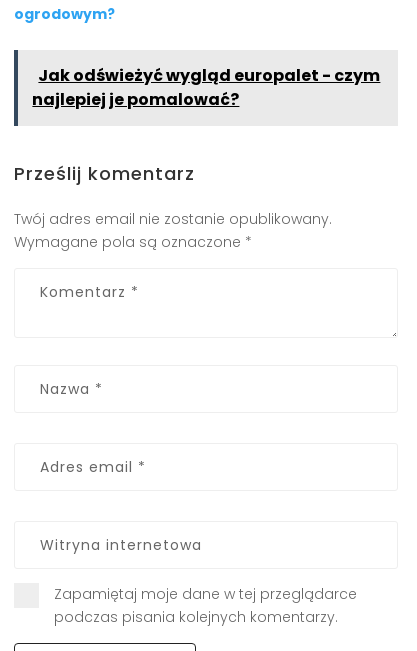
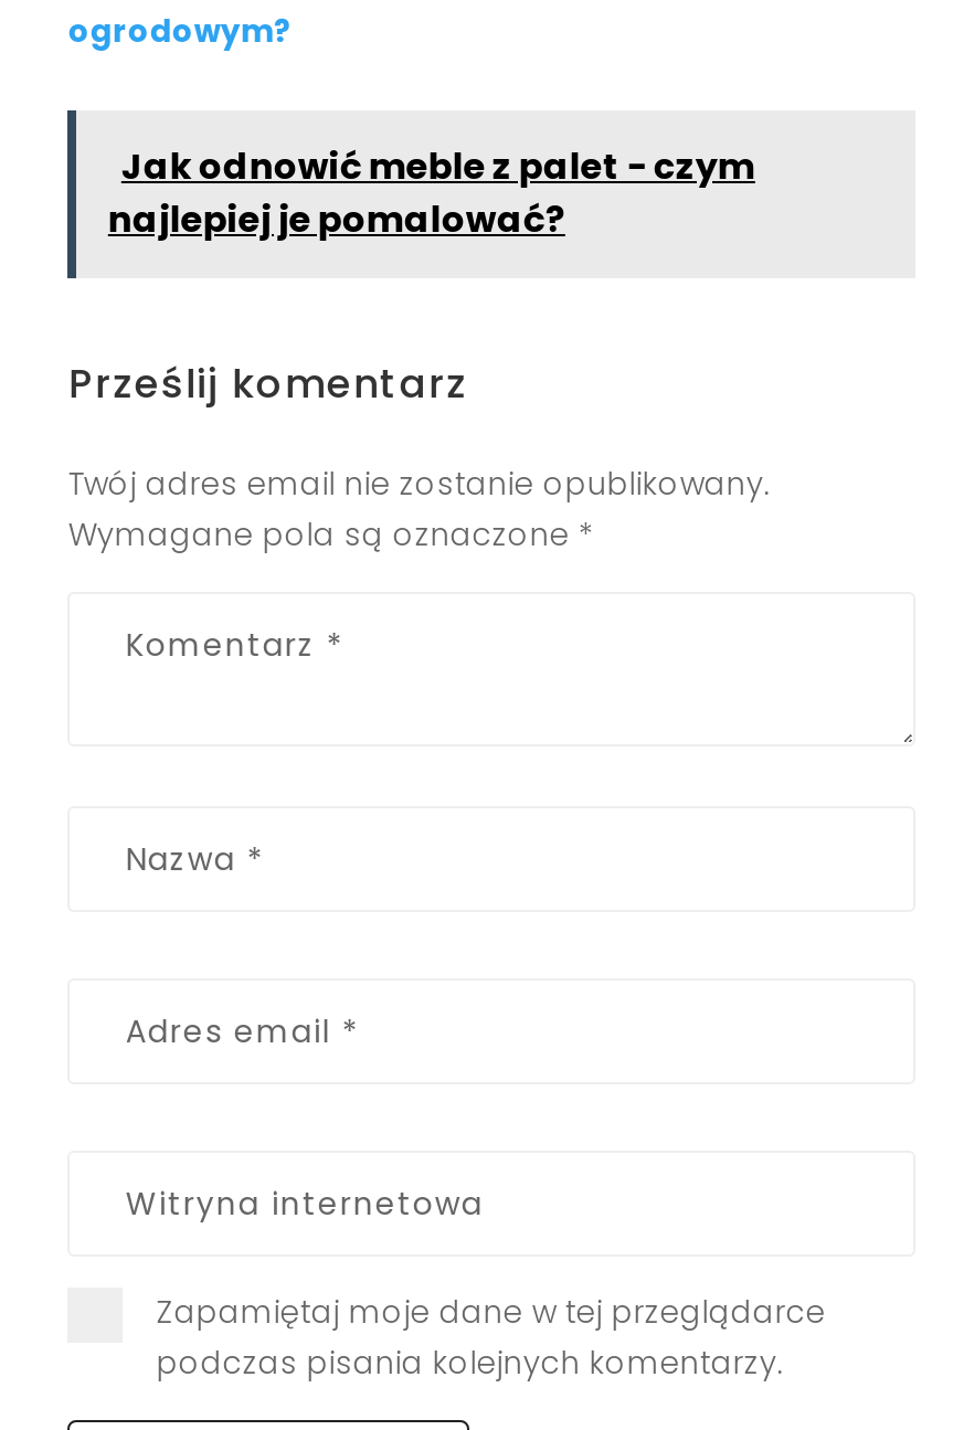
- Jak odświeżyć wygląd europalet - czym
+ Jak odnowić meble z palet - czym
